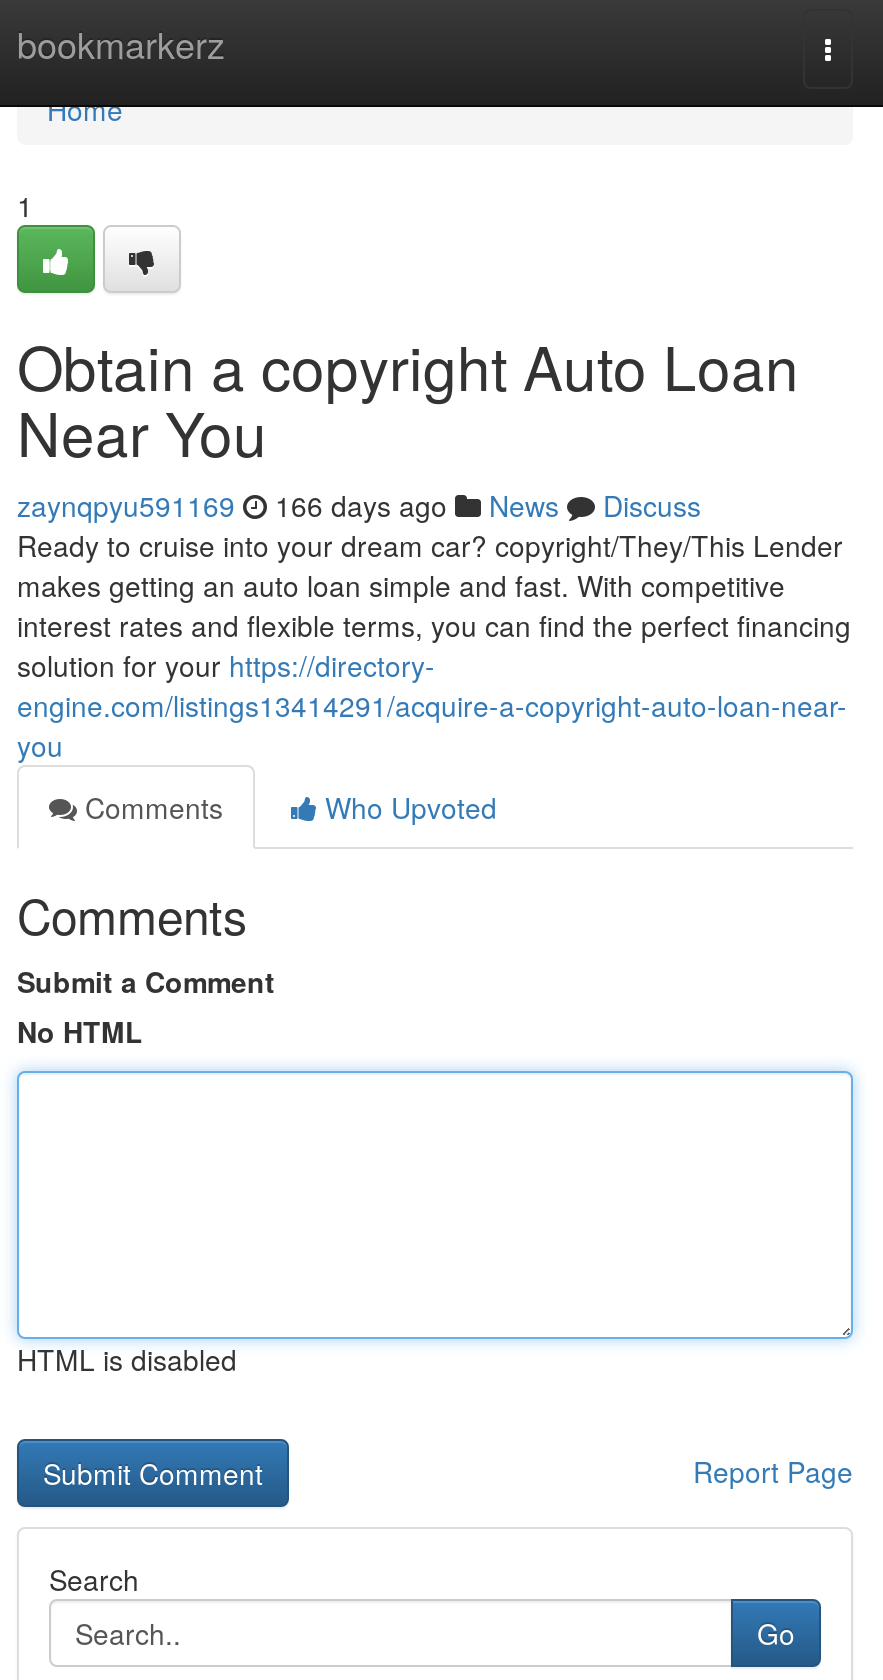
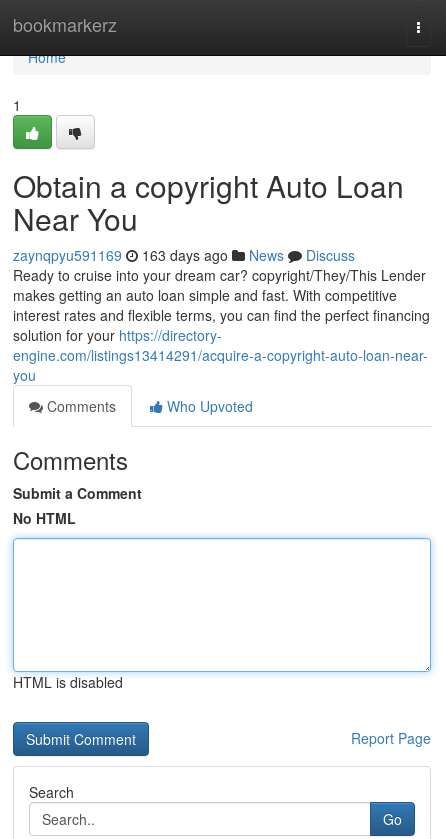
- zaynqpyu591169 166 days ago News Discuss
+ zaynqpyu591169 163 days ago News Discuss
